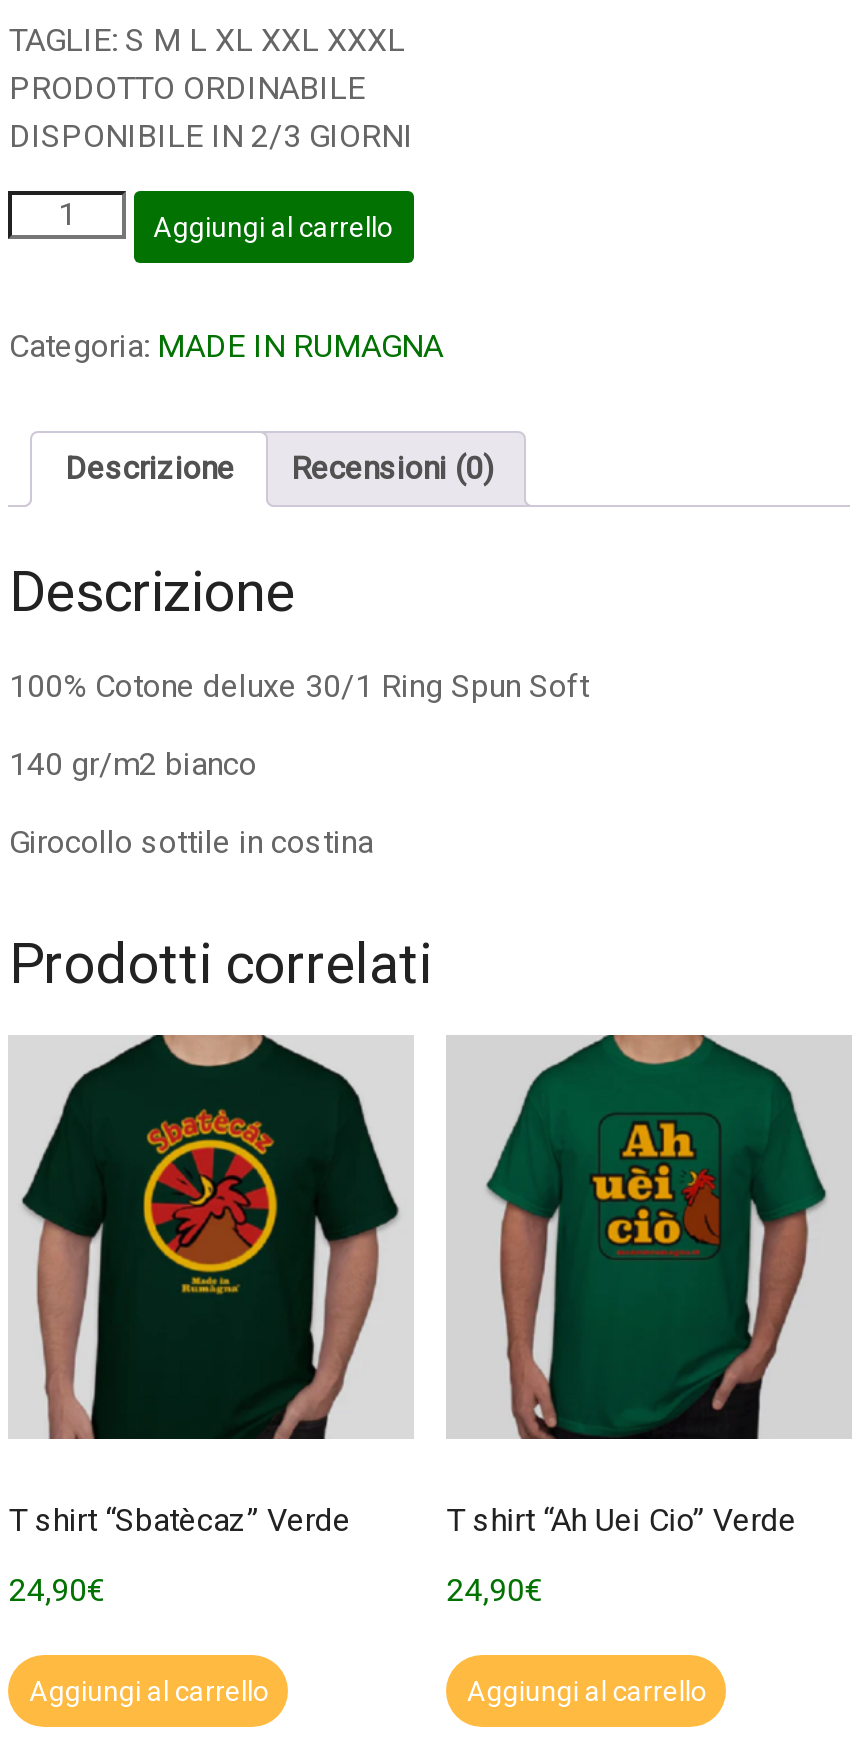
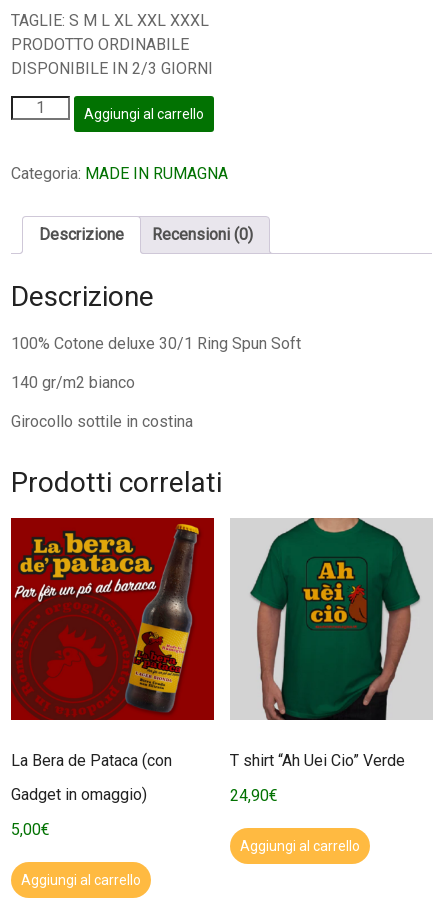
- [image]
- T shirt “Sbatècaz” Verde
- 24,90€
+ [image]
+ La Bera de Pataca (con
+ Gadget in omaggio)
+ 5,00€
